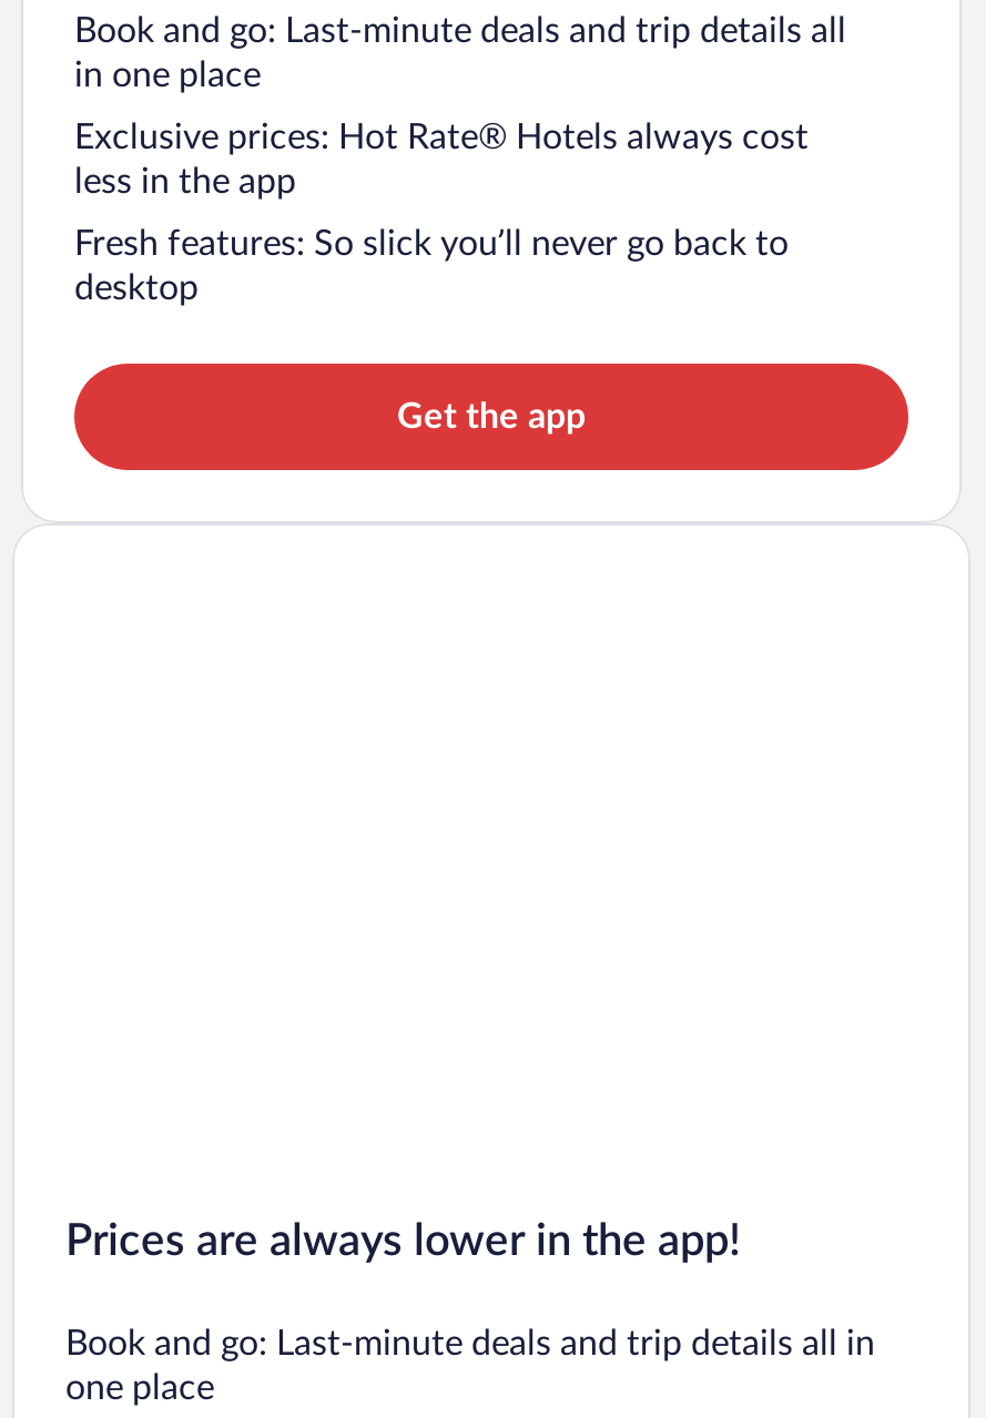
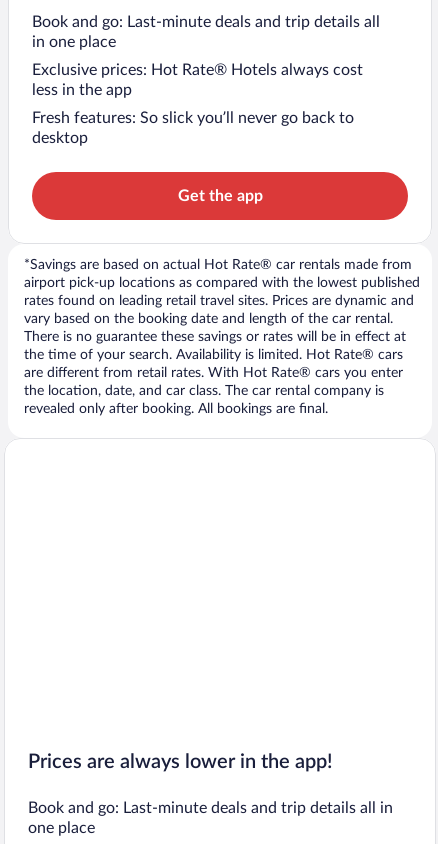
+ *Savings are based on actual Hot Rate® car rentals made from
+ airport pick-up locations as compared with the lowest published
+ rates found on leading retail travel sites. Prices are dynamic and
+ vary based on the booking date and length of the car rental.
+ There is no guarantee these savings or rates will be in effect at
+ the time of your search. Availability is limited. Hot Rate® cars
+ are different from retail rates. With Hot Rate® cars you enter
+ the location, date, and car class. The car rental company is
+ revealed only after booking. All bookings are final.
